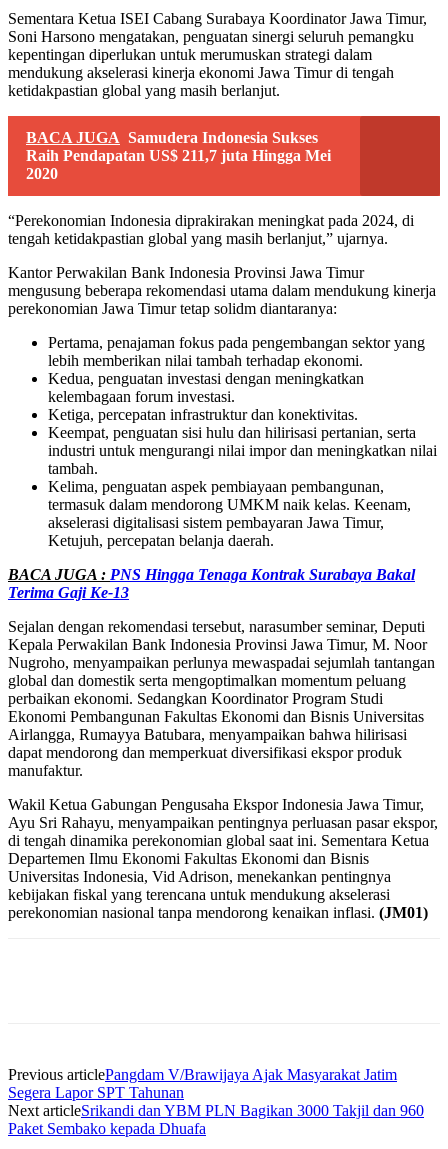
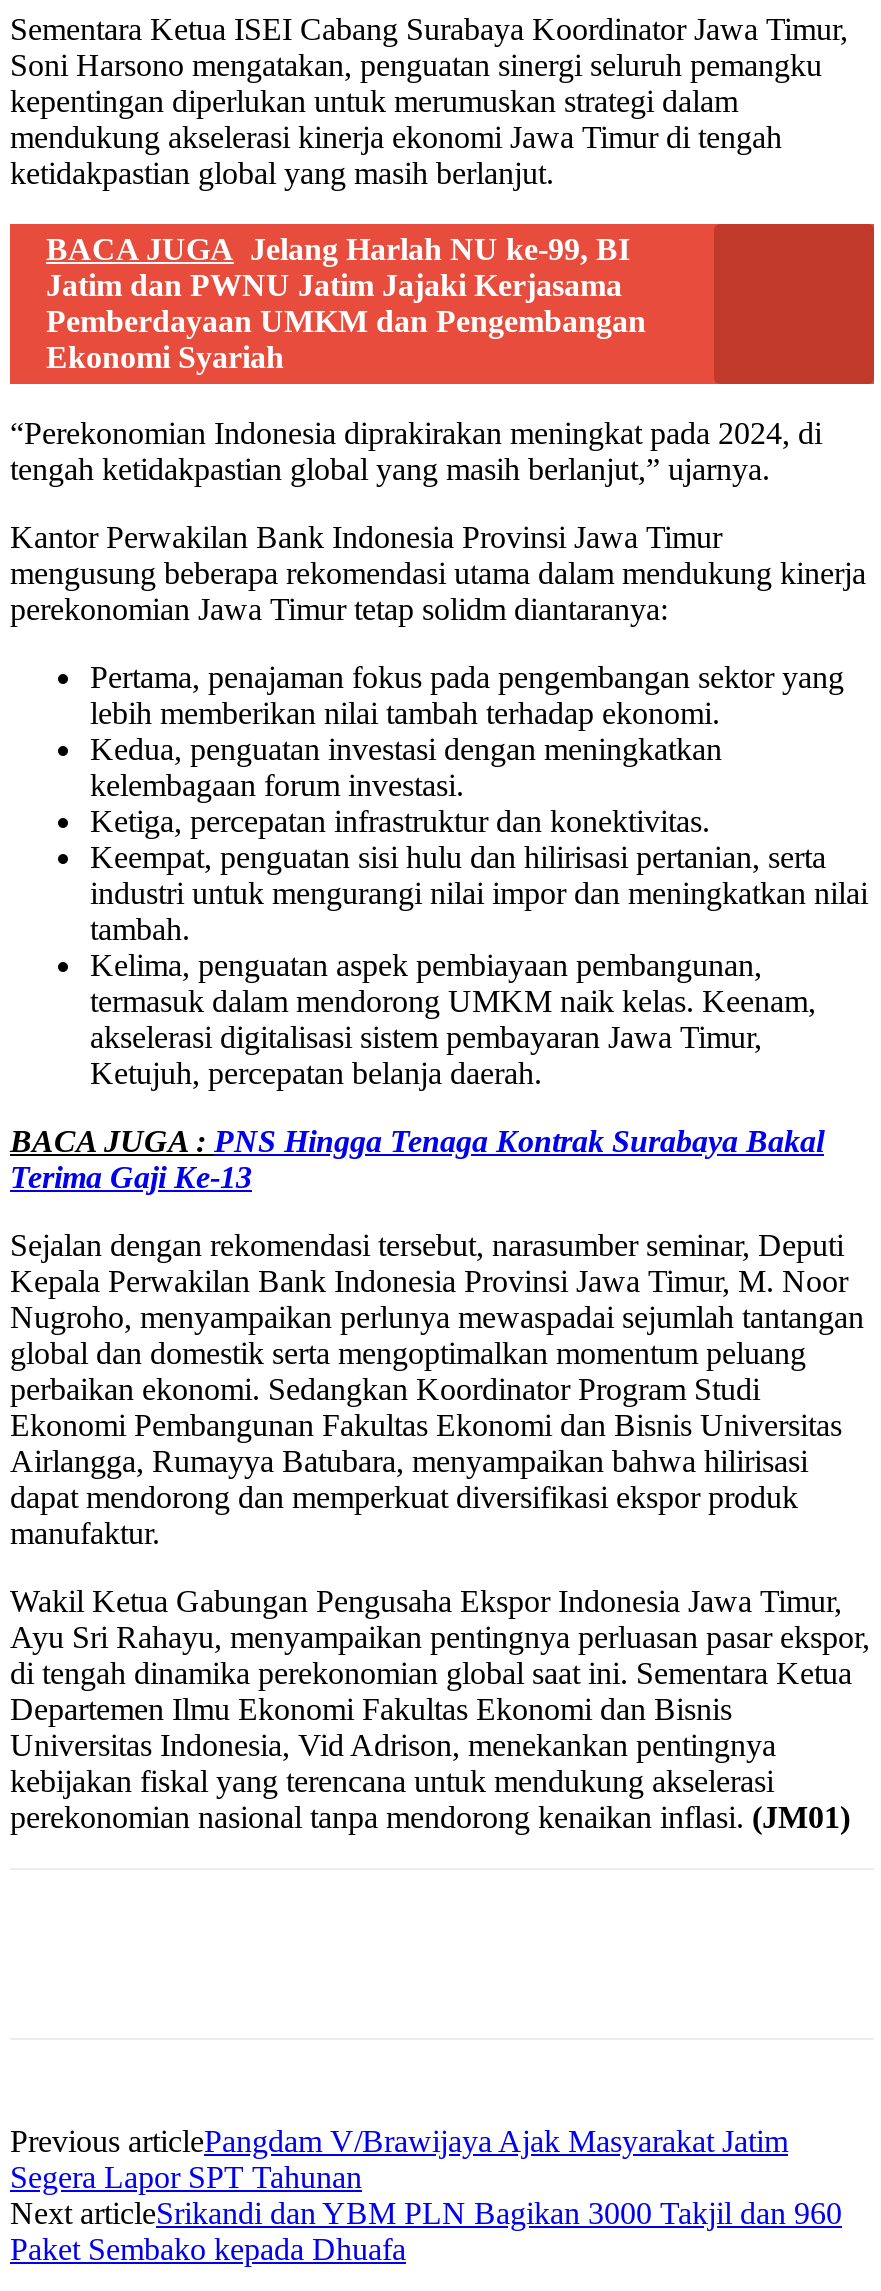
- BACA JUGA Samudera Indonesia Sukses
- Raih Pendapatan US$ 211,7 juta Hingga Mei
- 2020
+ BACA JUGA Jelang Harlah NU ke-99, BI
+ Jatim dan PWNU Jatim Jajaki Kerjasama
+ Pemberdayaan UMKM dan Pengembangan
+ Ekonomi Syariah
